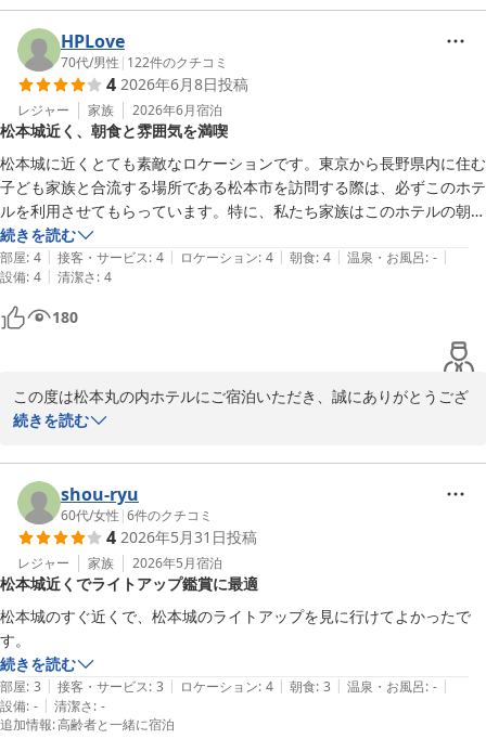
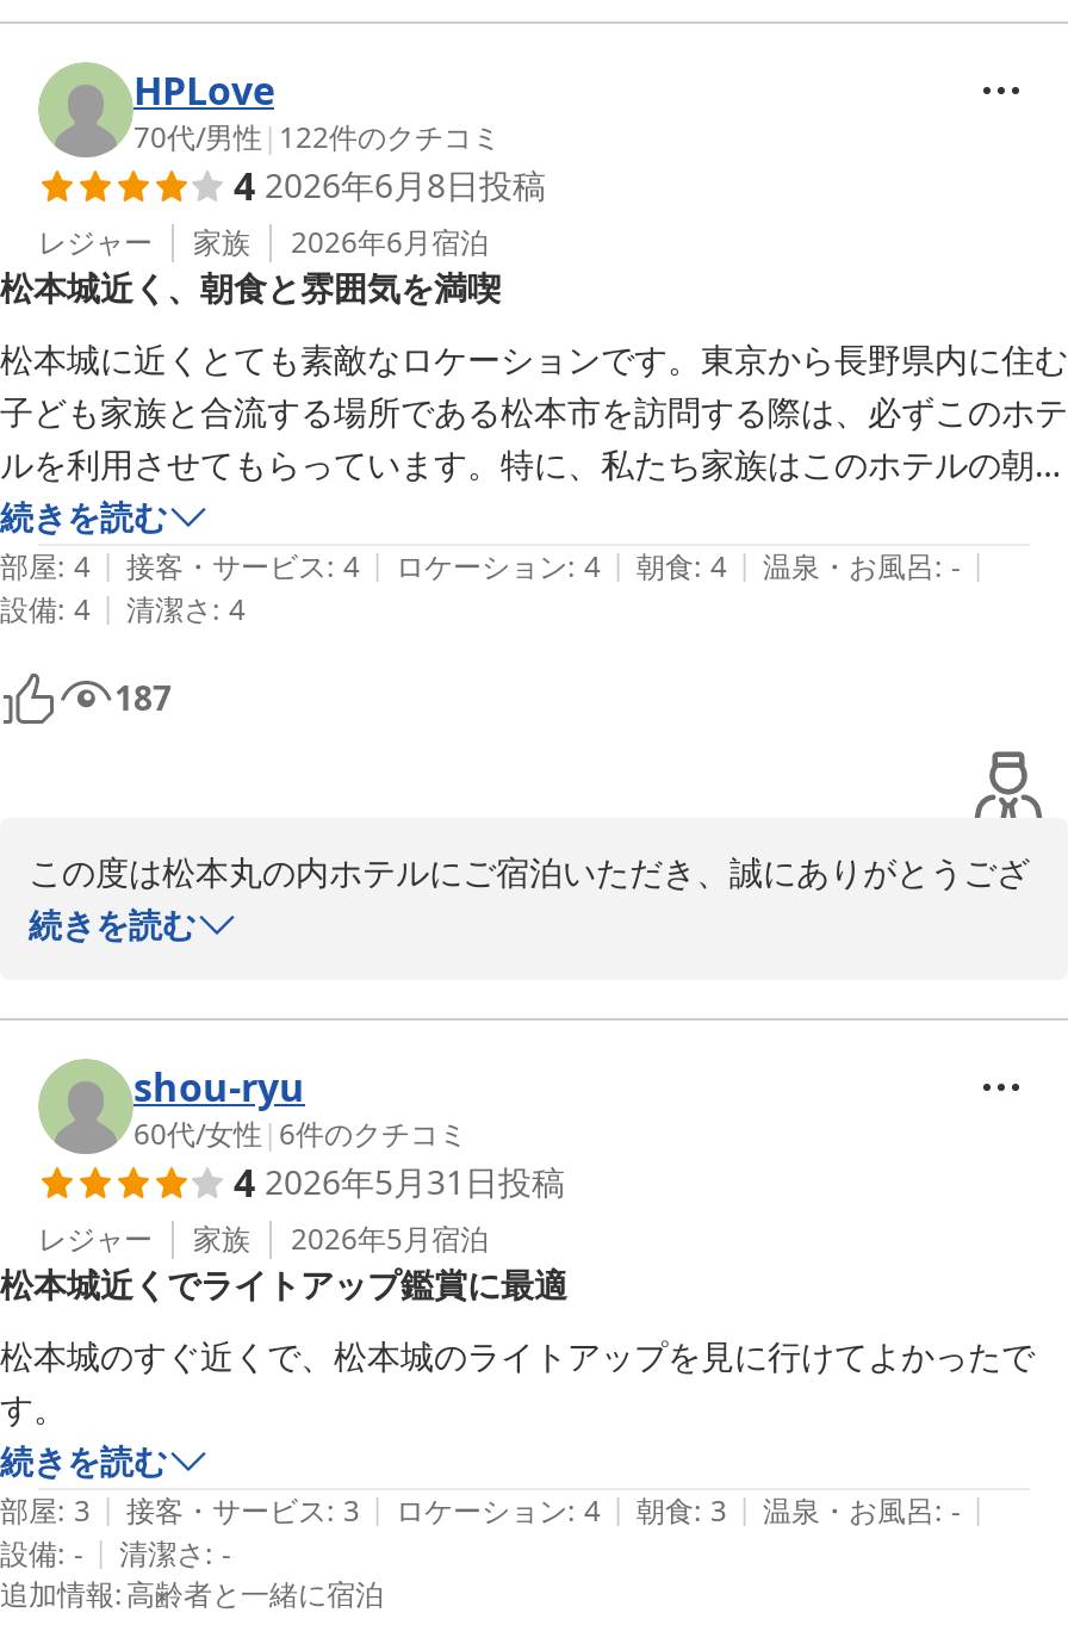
- 180
+ 187
